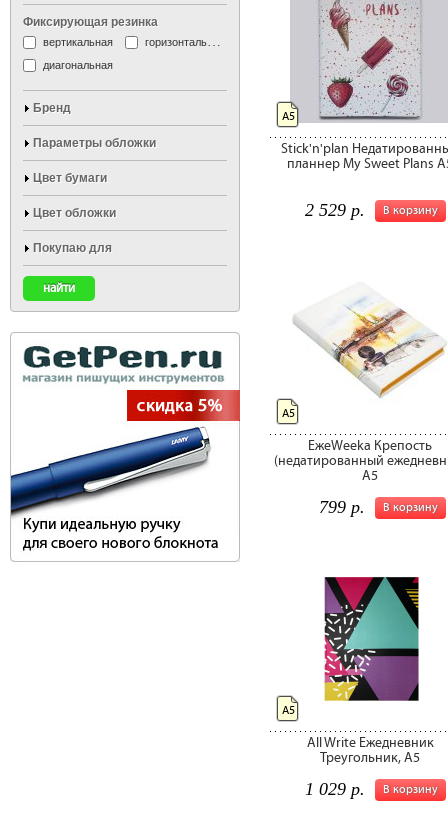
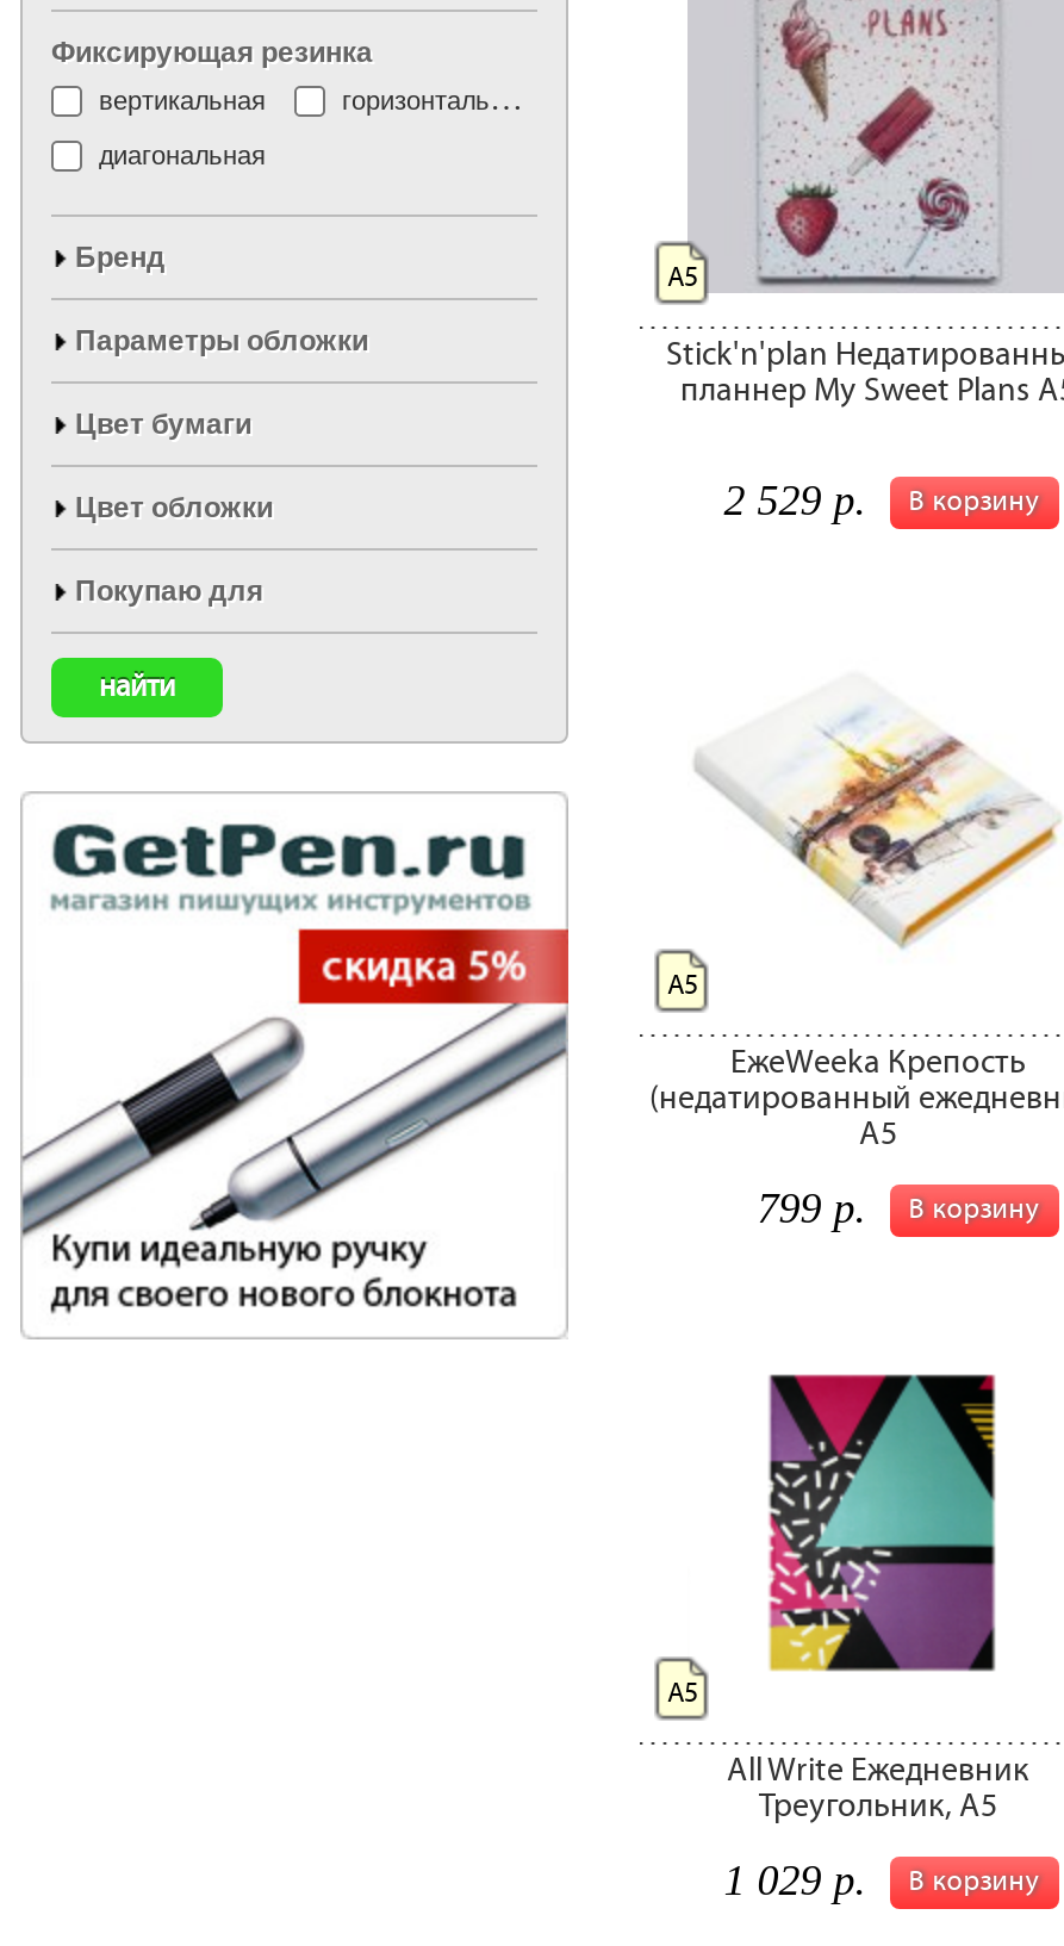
- [image]
+ [image]
